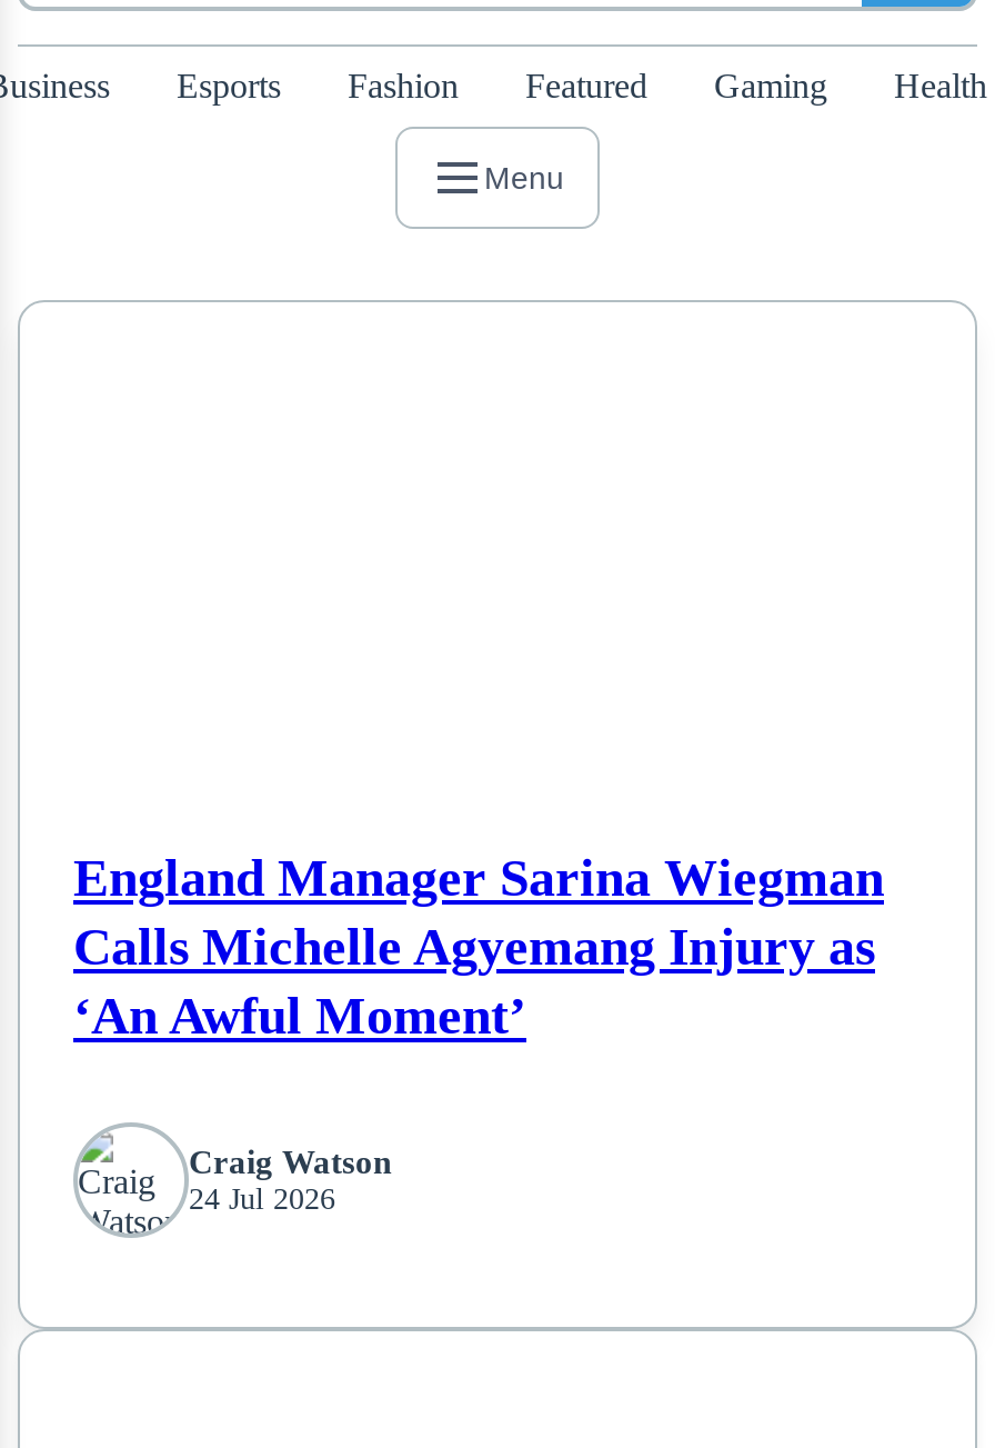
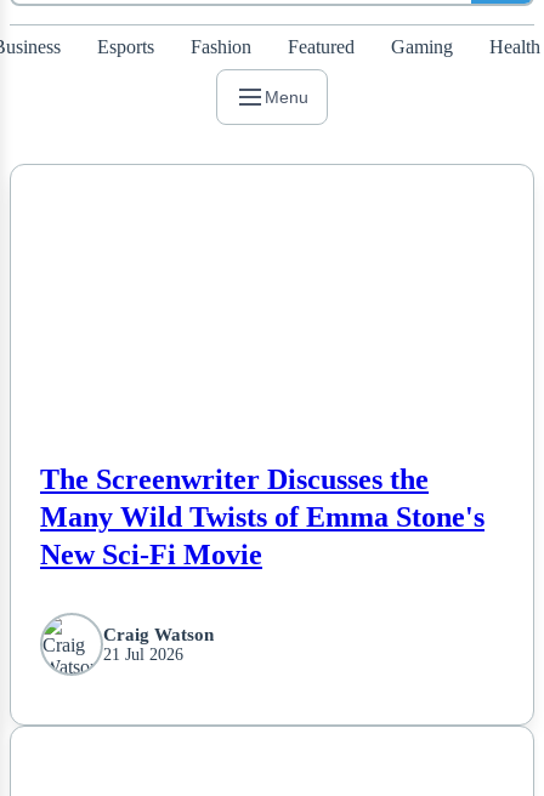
- England Manager Sarina Wiegman
- Calls Michelle Agyemang Injury as
- ‘An Awful Moment’
+ The Screenwriter Discusses the
+ Many Wild Twists of Emma Stone's
+ New Sci-Fi Movie

- 24 Jul 2026
+ 21 Jul 2026
